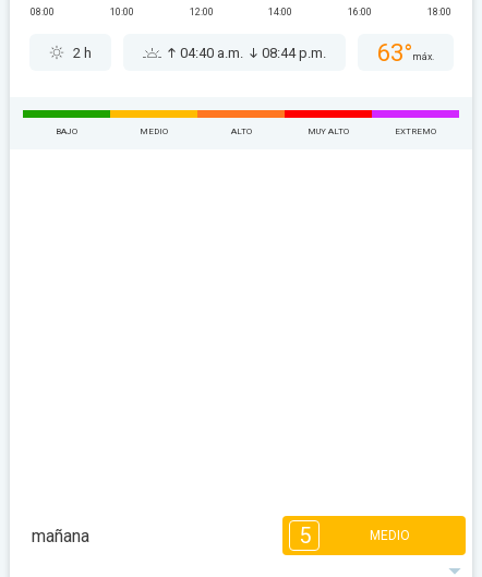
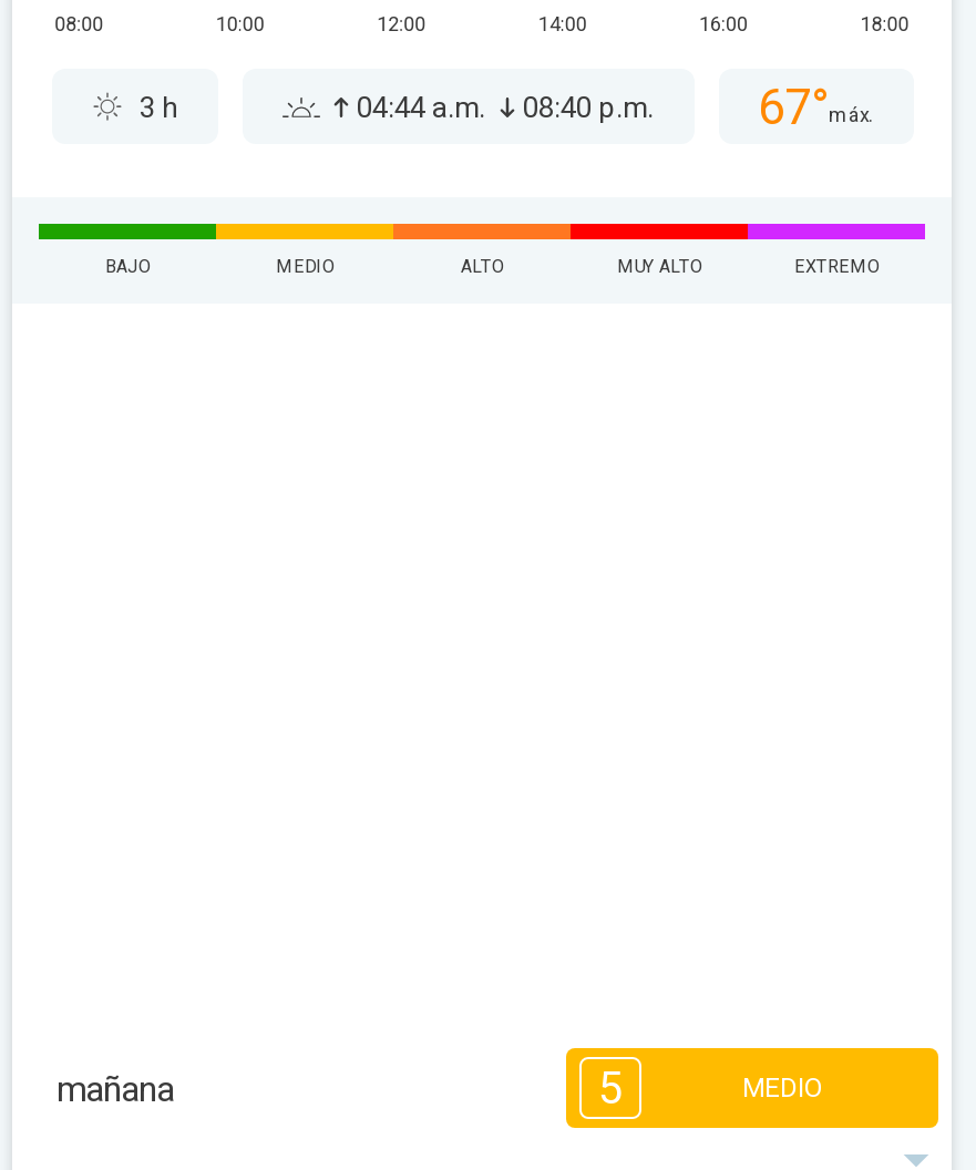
- 2 h
+ 3 h

- 04:40 a.m.
+ 04:44 a.m.

- 08:44 p.m.
+ 08:40 p.m.

- 63°máx.
+ 67°máx.
